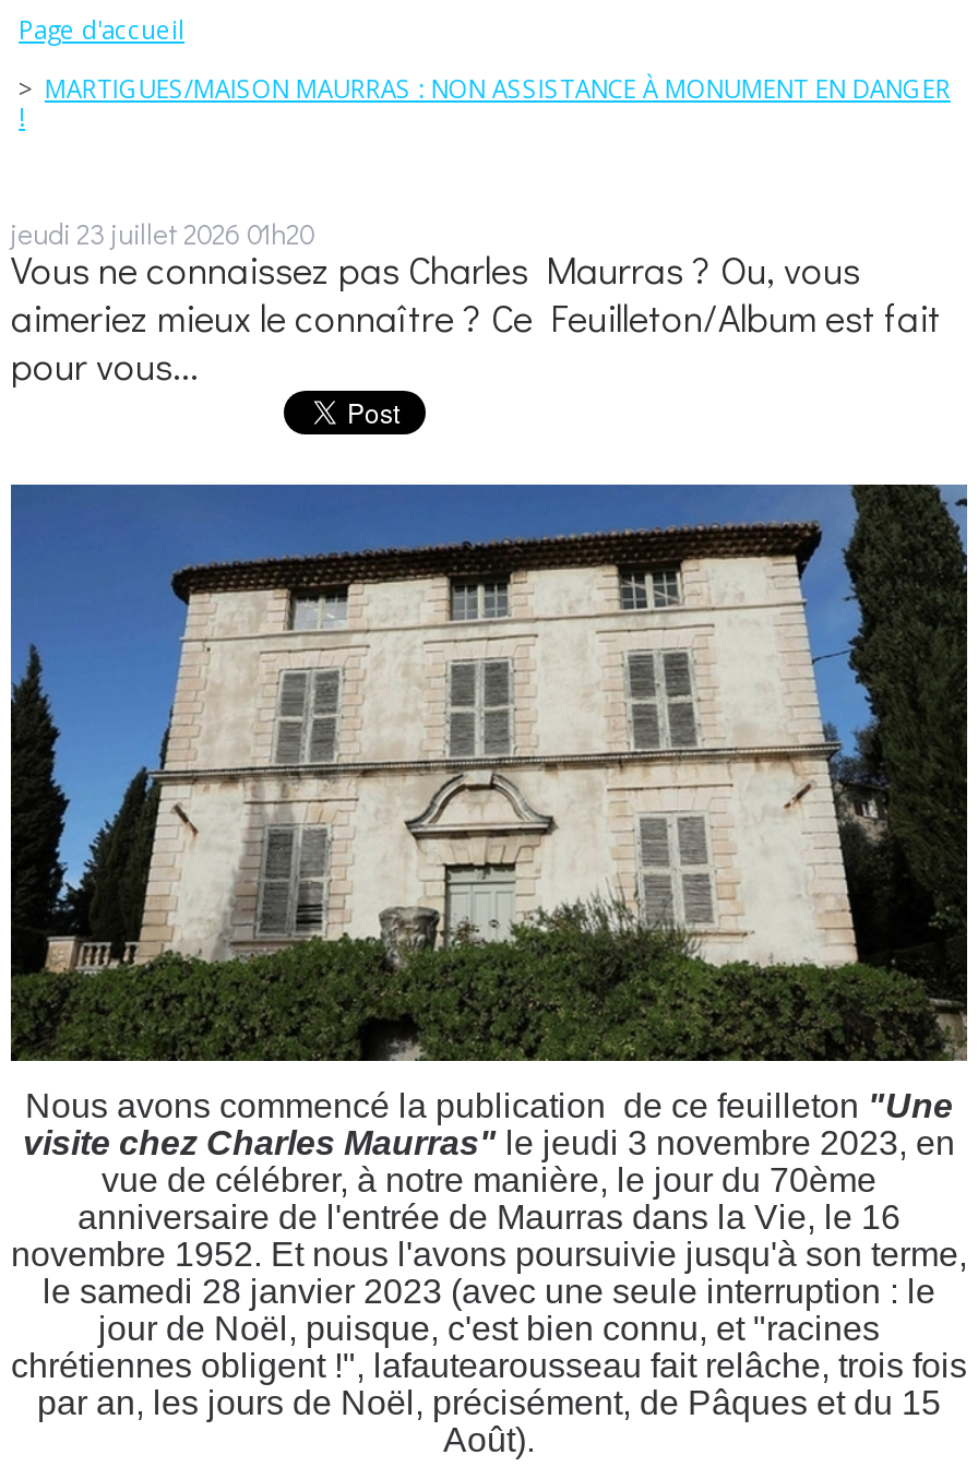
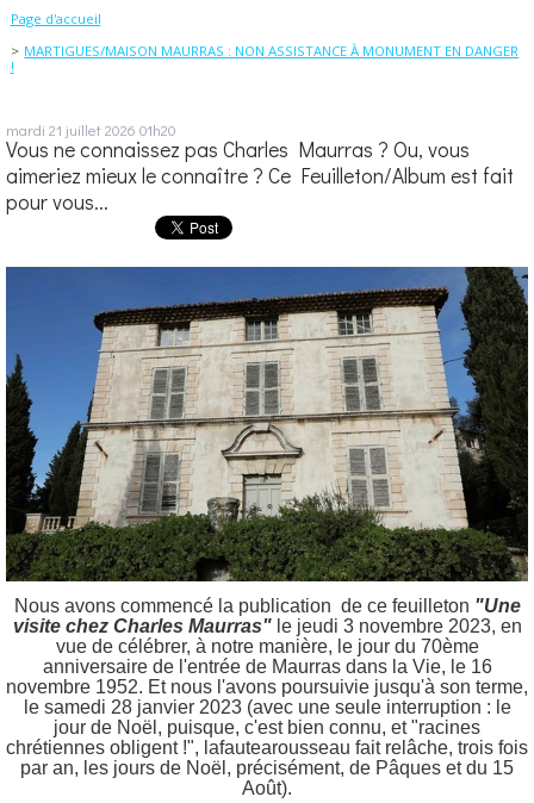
- jeudi 23 juillet 2026 01h20
+ mardi 21 juillet 2026 01h20
